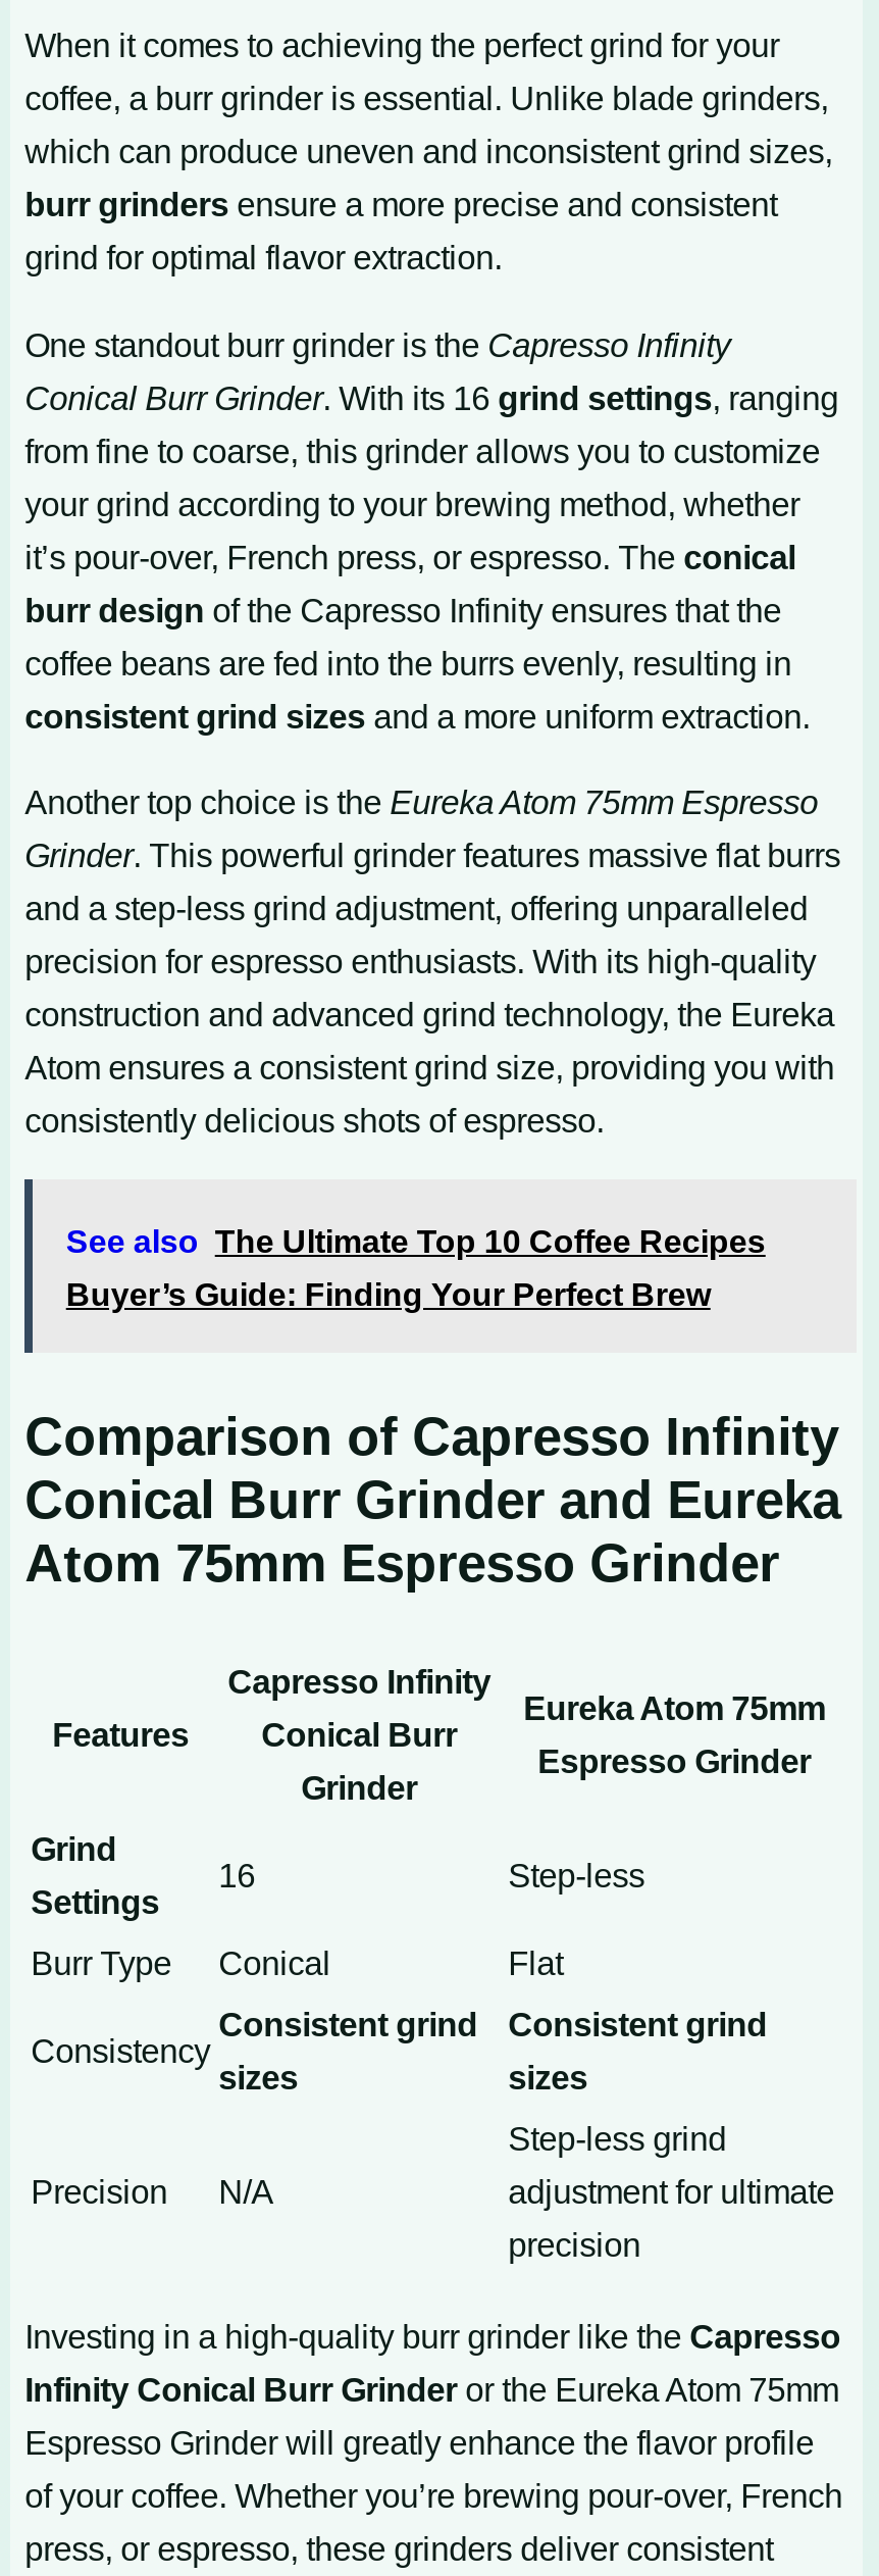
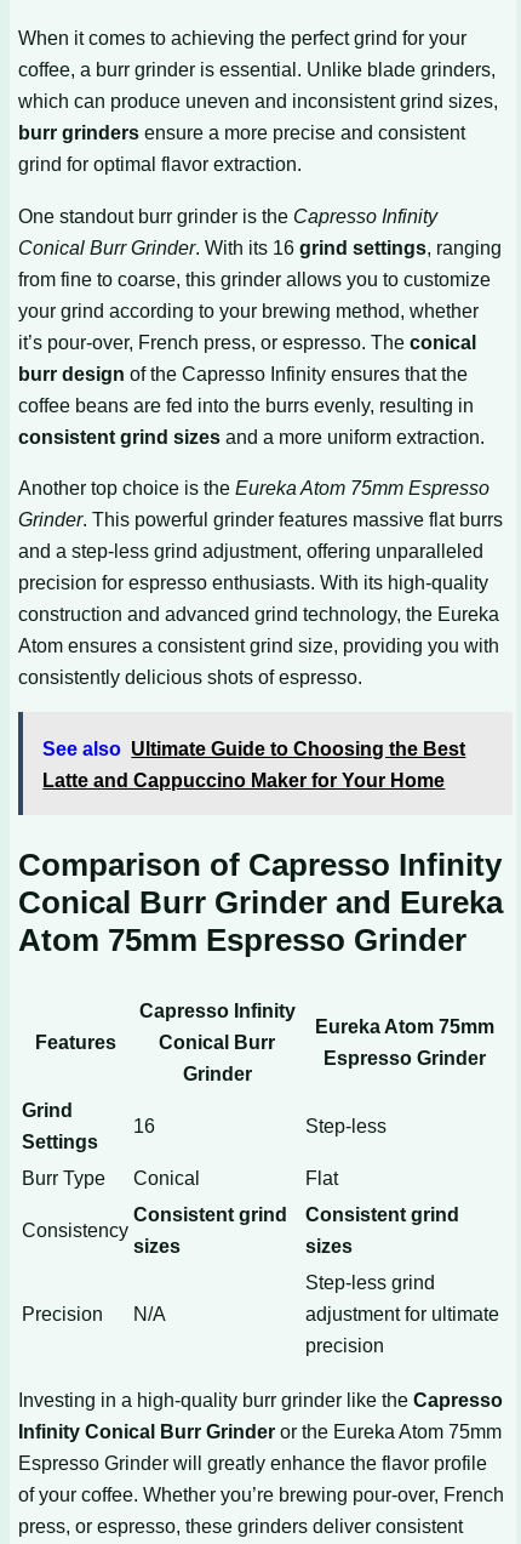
- See also The Ultimate Top 10 Coffee Recipes
+ See also Ultimate Guide to Choosing the Best

- Buyer’s Guide: Finding Your Perfect Brew
+ Latte and Cappuccino Maker for Your Home
